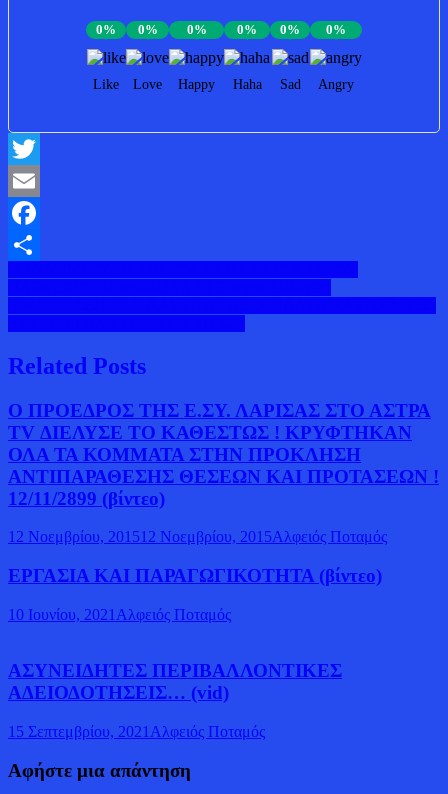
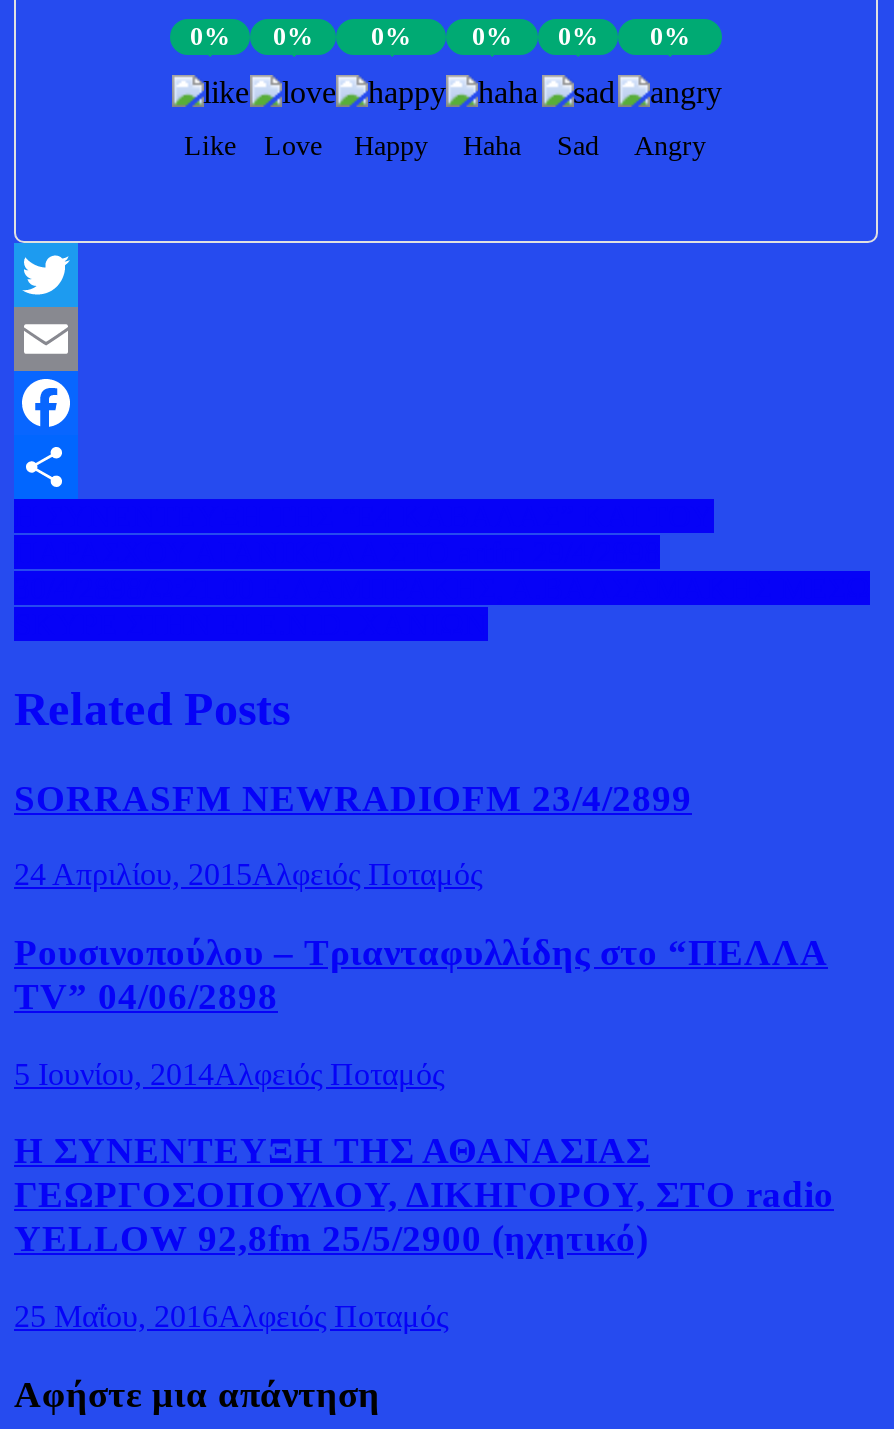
- Ο ΠΡΟΕΔΡΟΣ ΤΗΣ Ε.ΣΥ. ΛΑΡΙΣΑΣ ΣΤΟ ΑΣΤΡΑ
- TV ΔΙΕΛΥΣΕ ΤΟ ΚΑΘΕΣΤΩΣ ! ΚΡΥΦΤΗΚΑΝ
- ΟΛΑ ΤΑ ΚΟΜΜΑΤΑ ΣΤΗΝ ΠΡΟΚΛΗΣΗ
- ΑΝΤΙΠΑΡΑΘΕΣΗΣ ΘΕΣΕΩΝ ΚΑΙ ΠΡΟΤΑΣΕΩΝ !
- 12/11/2899 (βίντεο)
+ SORRASFM NEWRADIOFM 23/4/2899

- 12 Νοεμβρίου, 2015 12 Νοεμβρίου, 2015Αλφειός Ποταμός
+ 24 Απριλίου, 2015Αλφειός Ποταμός

- ΕΡΓΑΣΙΑ ΚΑΙ ΠΑΡΑΓΩΓΙΚΟΤΗΤΑ (βίντεο)
+ Ρουσινοπούλου – Τριανταφυλλίδης στο “ΠΕΛΛΑ
+ TV” 04/06/2898

- 10 Ιουνίου, 2021Αλφειός Ποταμός
+ 5 Ιουνίου, 2014Αλφειός Ποταμός

- ΑΣΥΝΕΙΔΗΤΕΣ ΠΕΡΙΒΑΛΛΟΝΤΙΚΕΣ
- ΑΔΕΙΟΔΟΤΗΣΕΙΣ… (vid)
+ Η ΣΥΝΕΝΤΕΥΞΗ ΤΗΣ ΑΘΑΝΑΣΙΑΣ
+ ΓΕΩΡΓΟΣΟΠΟΥΛΟΥ, ΔΙΚΗΓΟΡΟΥ, ΣΤΟ radio
+ YELLOW 92,8fm 25/5/2900 (ηχητικό)

- 15 Σεπτεμβρίου, 2021Αλφειός Ποταμός
+ 25 Μαΐου, 2016Αλφειός Ποταμός
